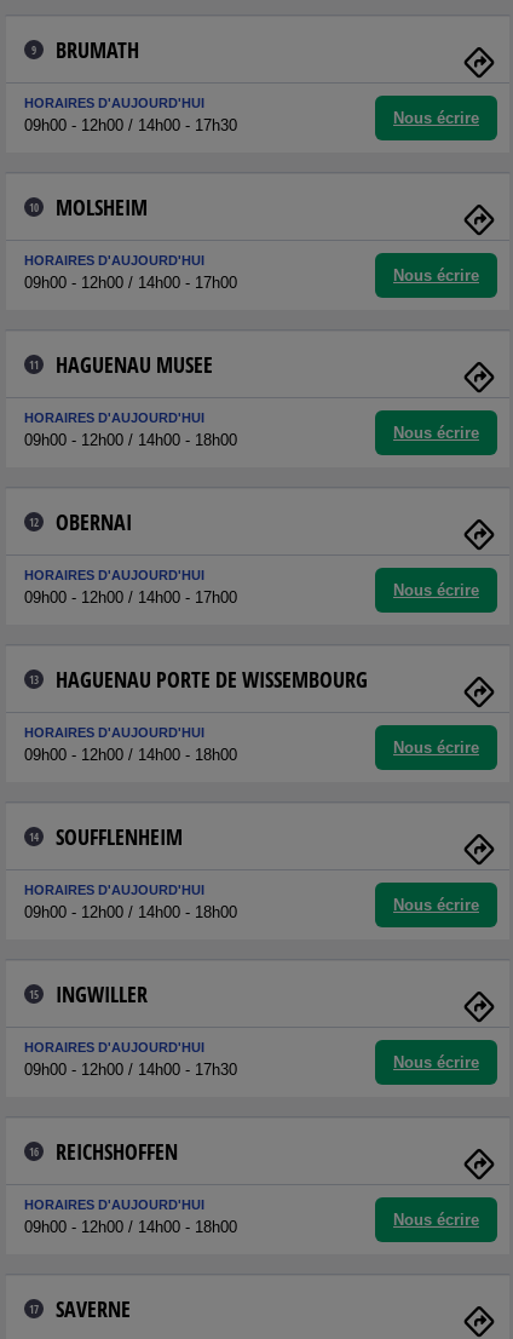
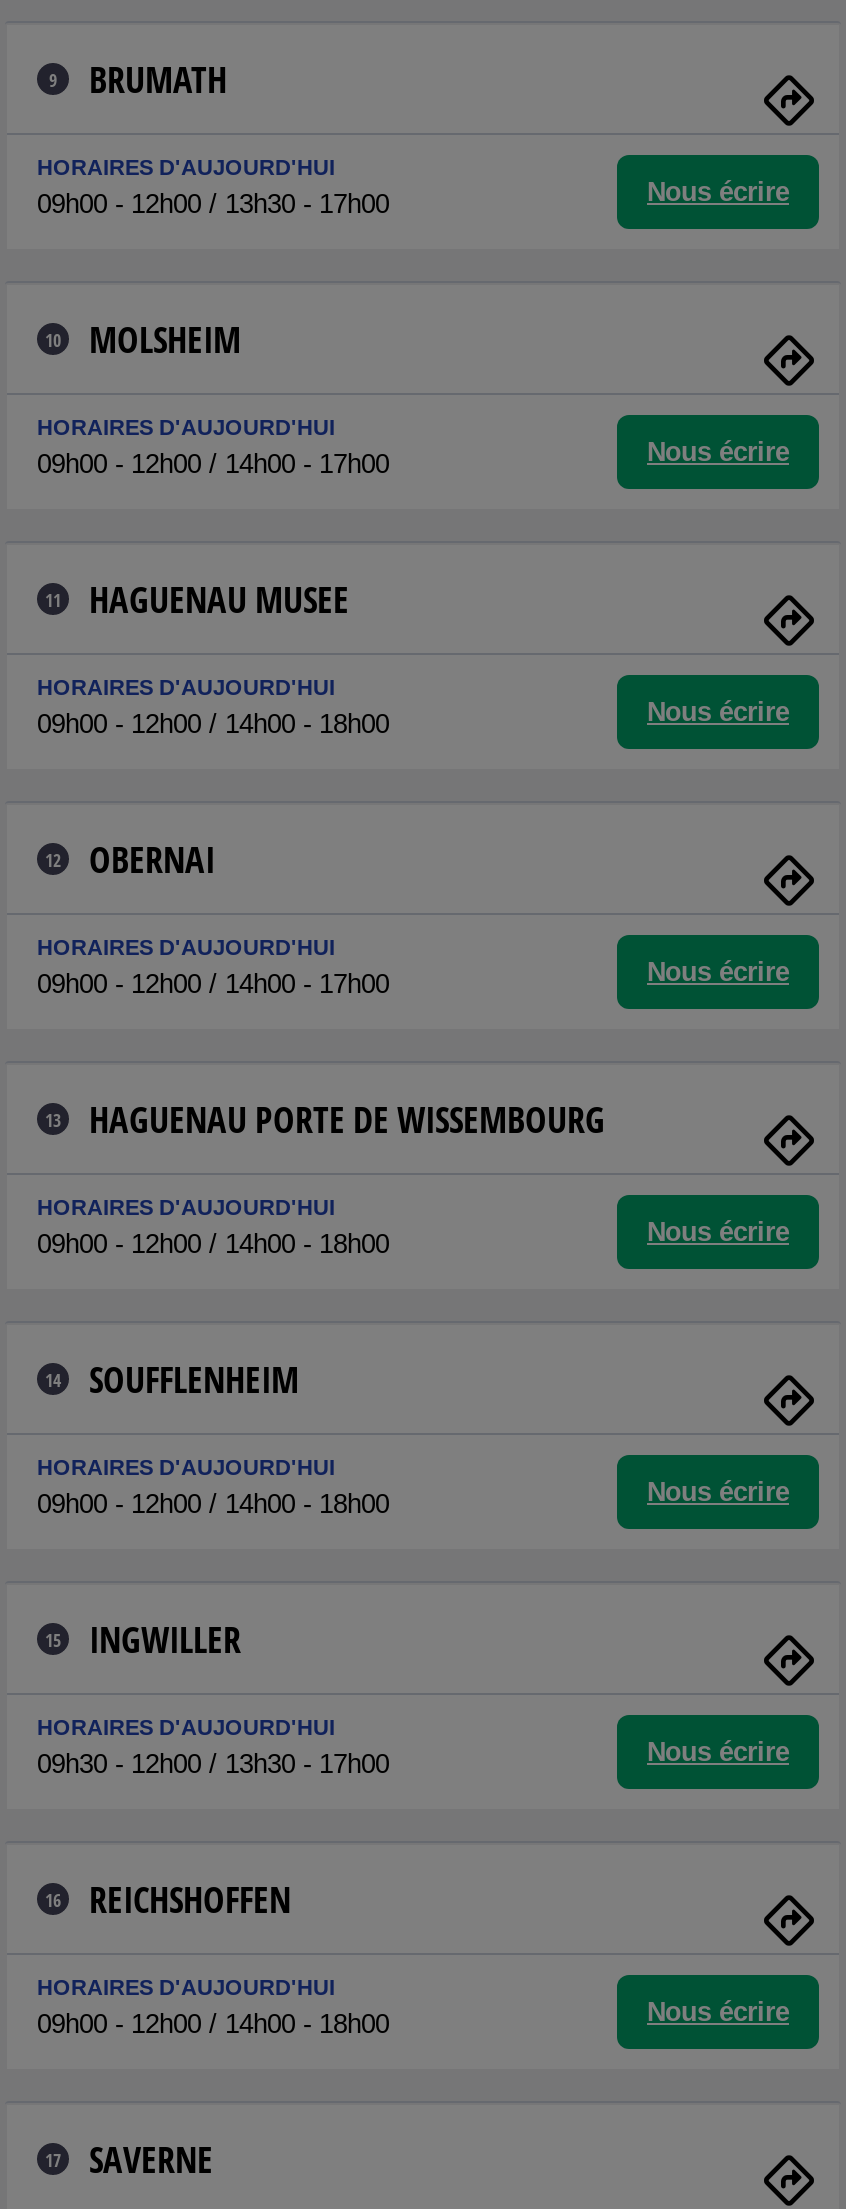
- 09h00 - 12h00 / 14h00 - 17h30
+ 09h00 - 12h00 / 13h30 - 17h00

- 09h00 - 12h00 / 14h00 - 17h30
+ 09h30 - 12h00 / 13h30 - 17h00
